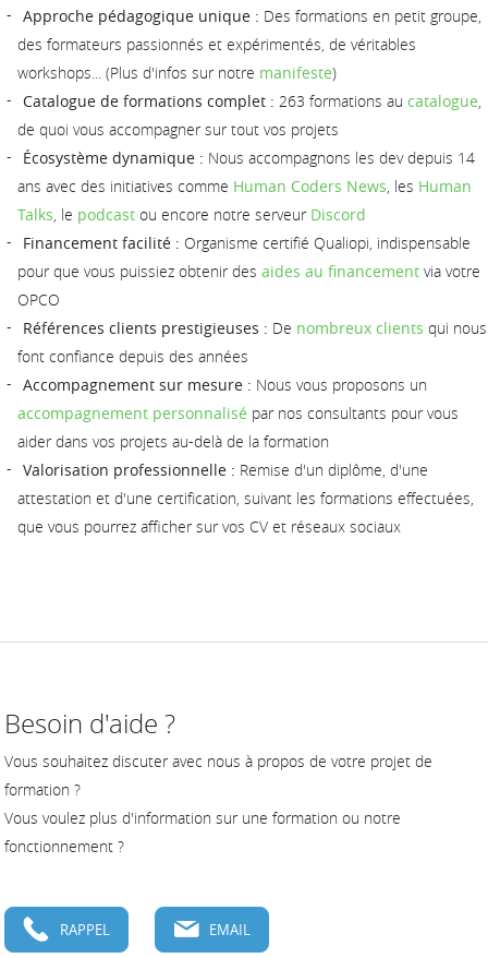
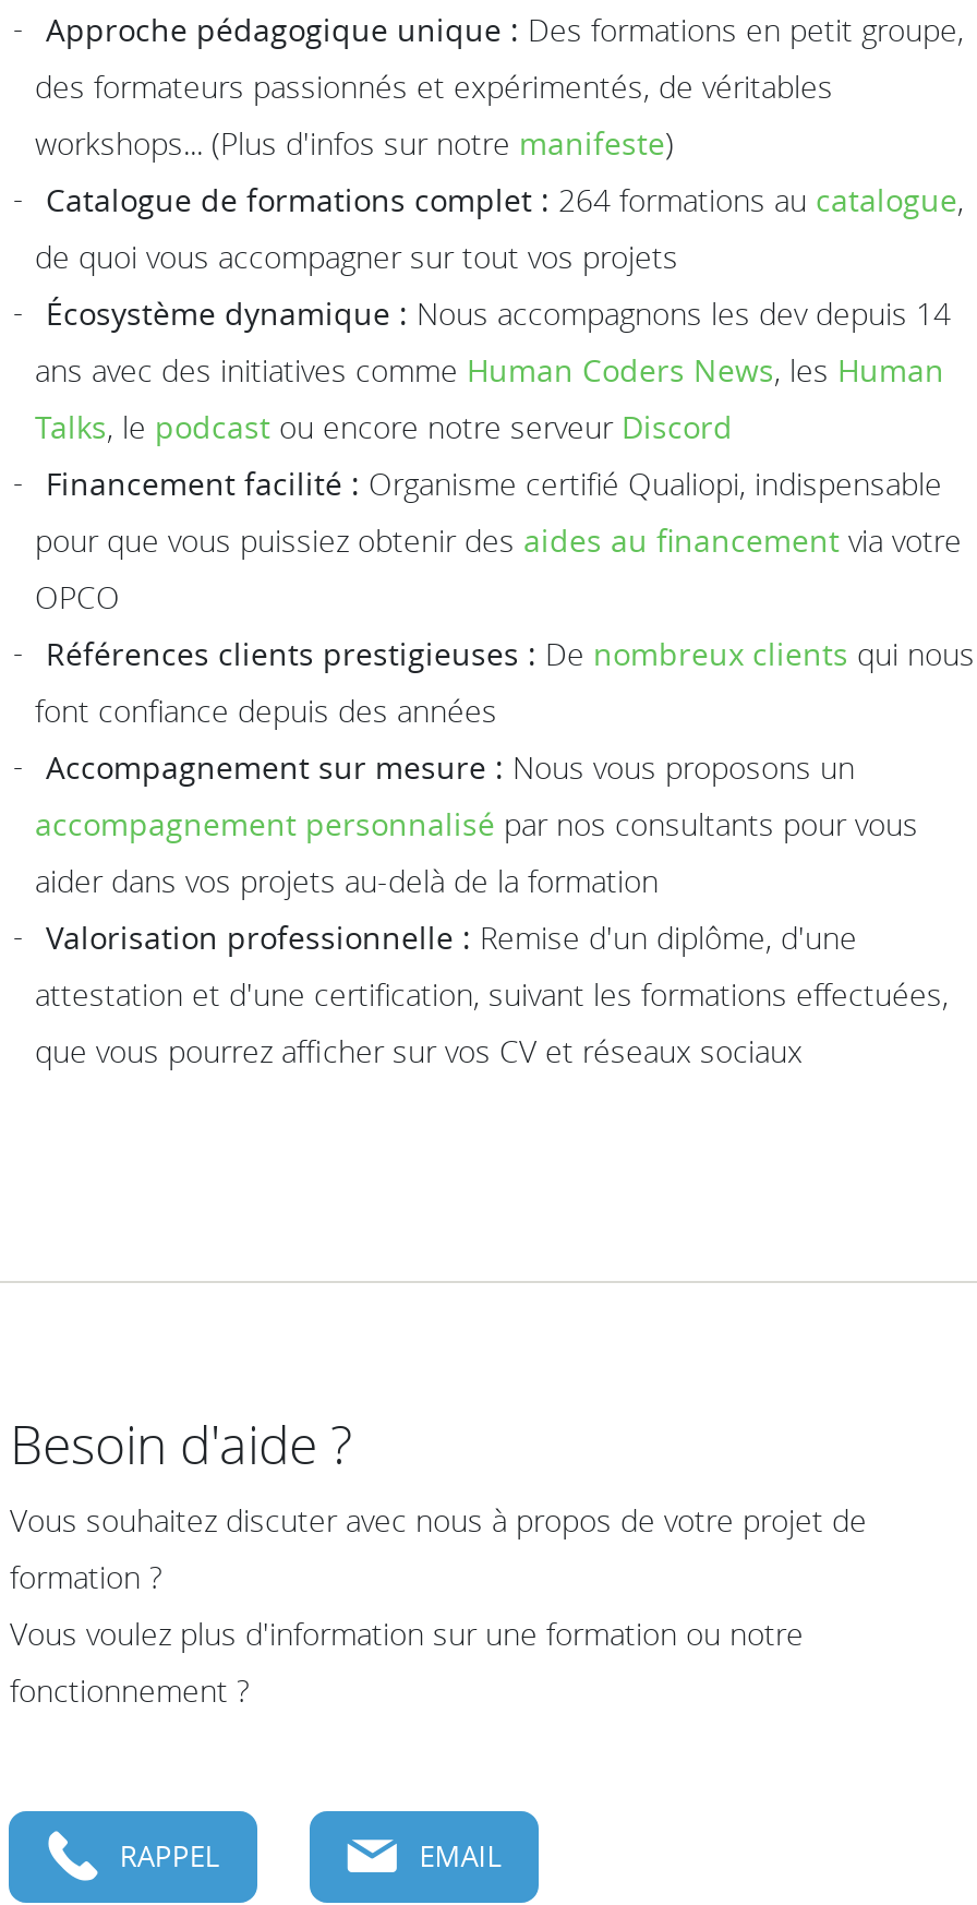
- Catalogue de formations complet : 263 formations au catalogue,
+ Catalogue de formations complet : 264 formations au catalogue,
